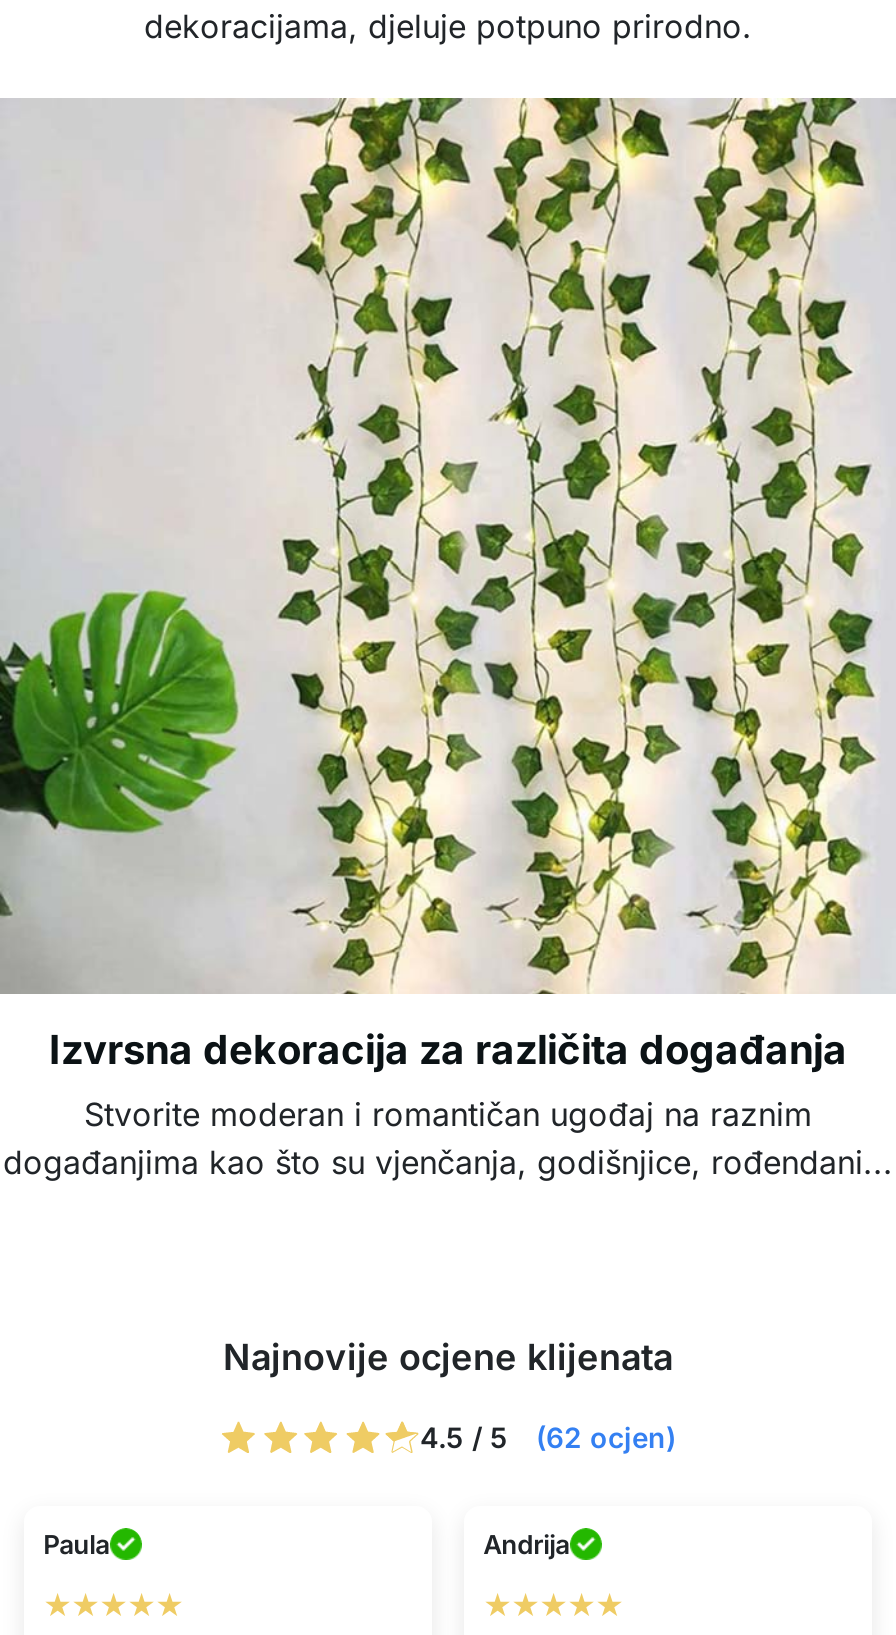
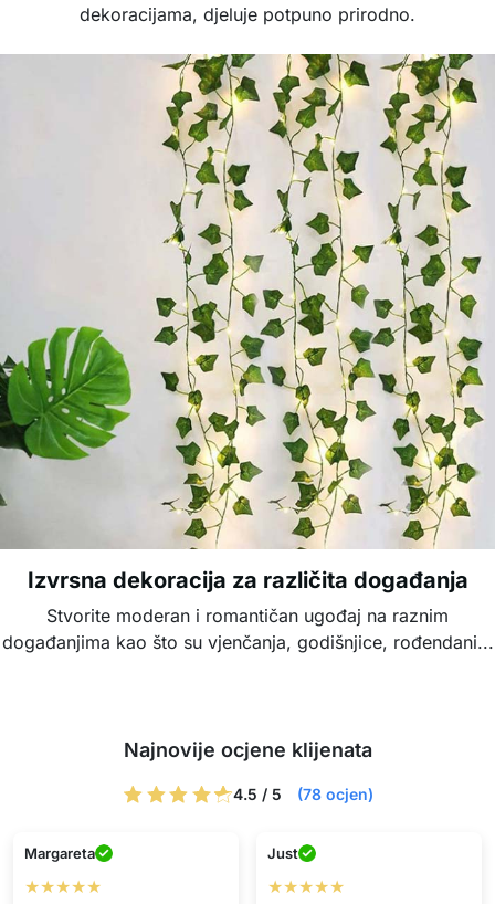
- 4.5 / 5 (62 ocjen)
+ 4.5 / 5 (78 ocjen)

- Paula
+ Margareta

- Andrija
+ Just
